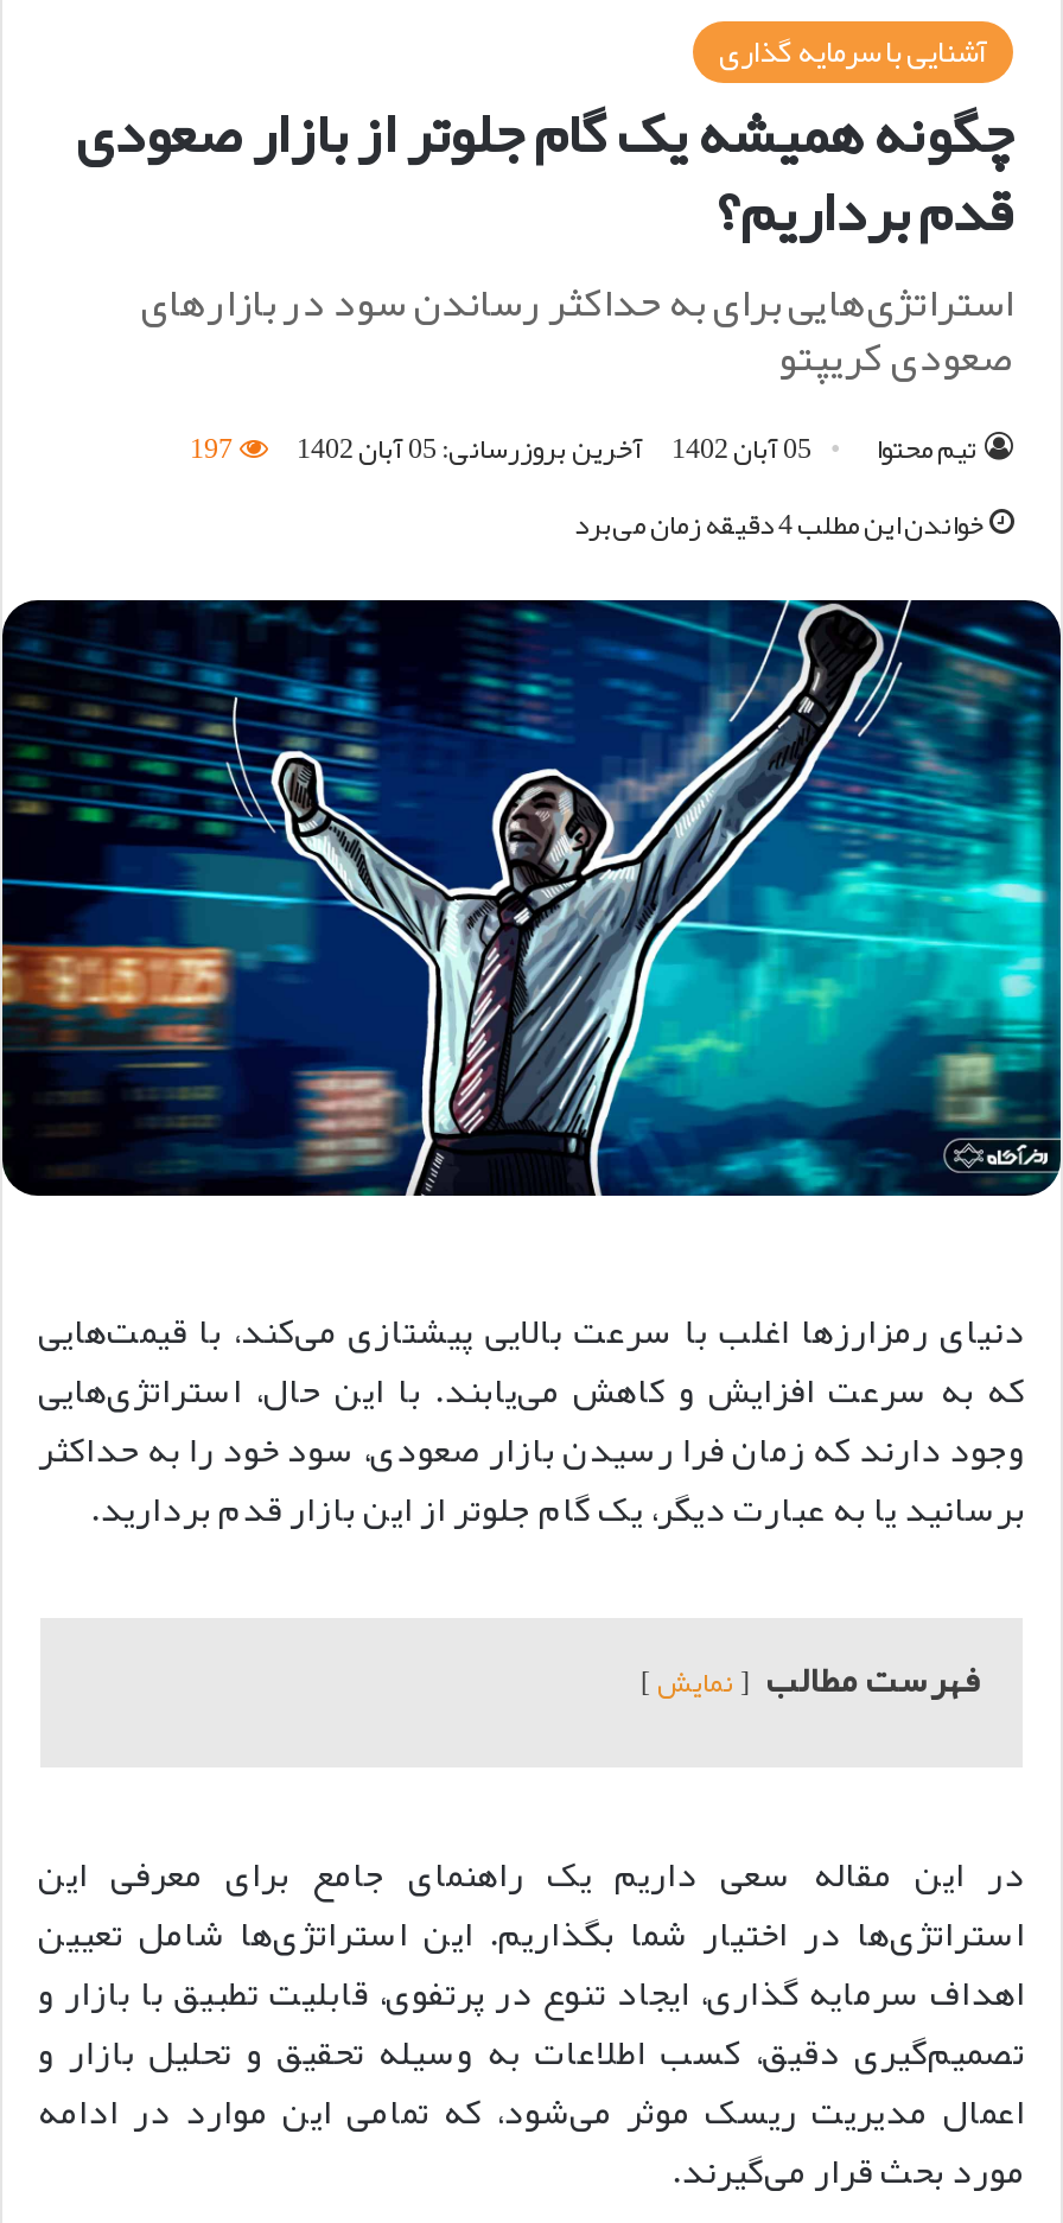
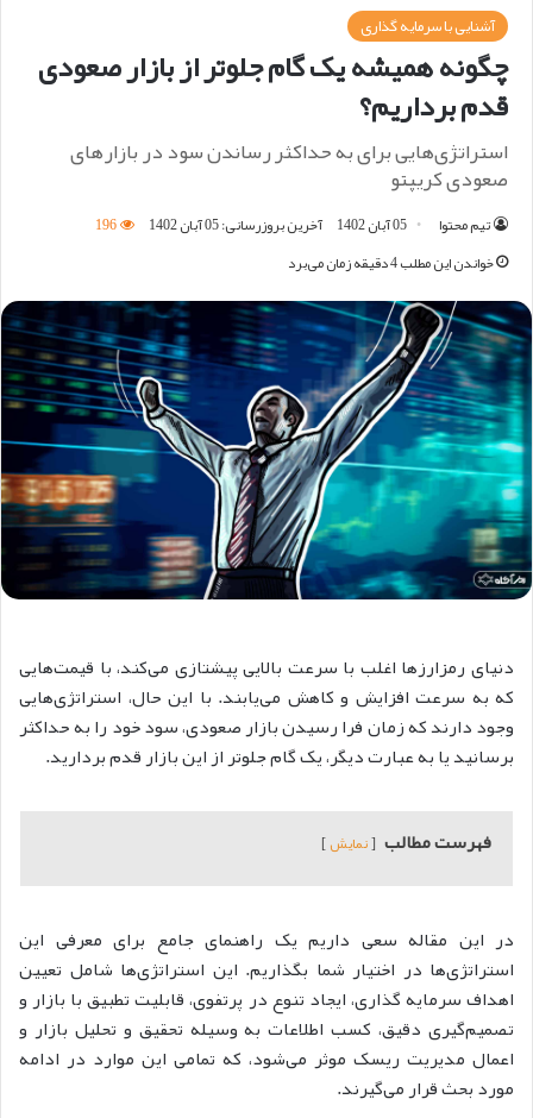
- 197
+ 196
